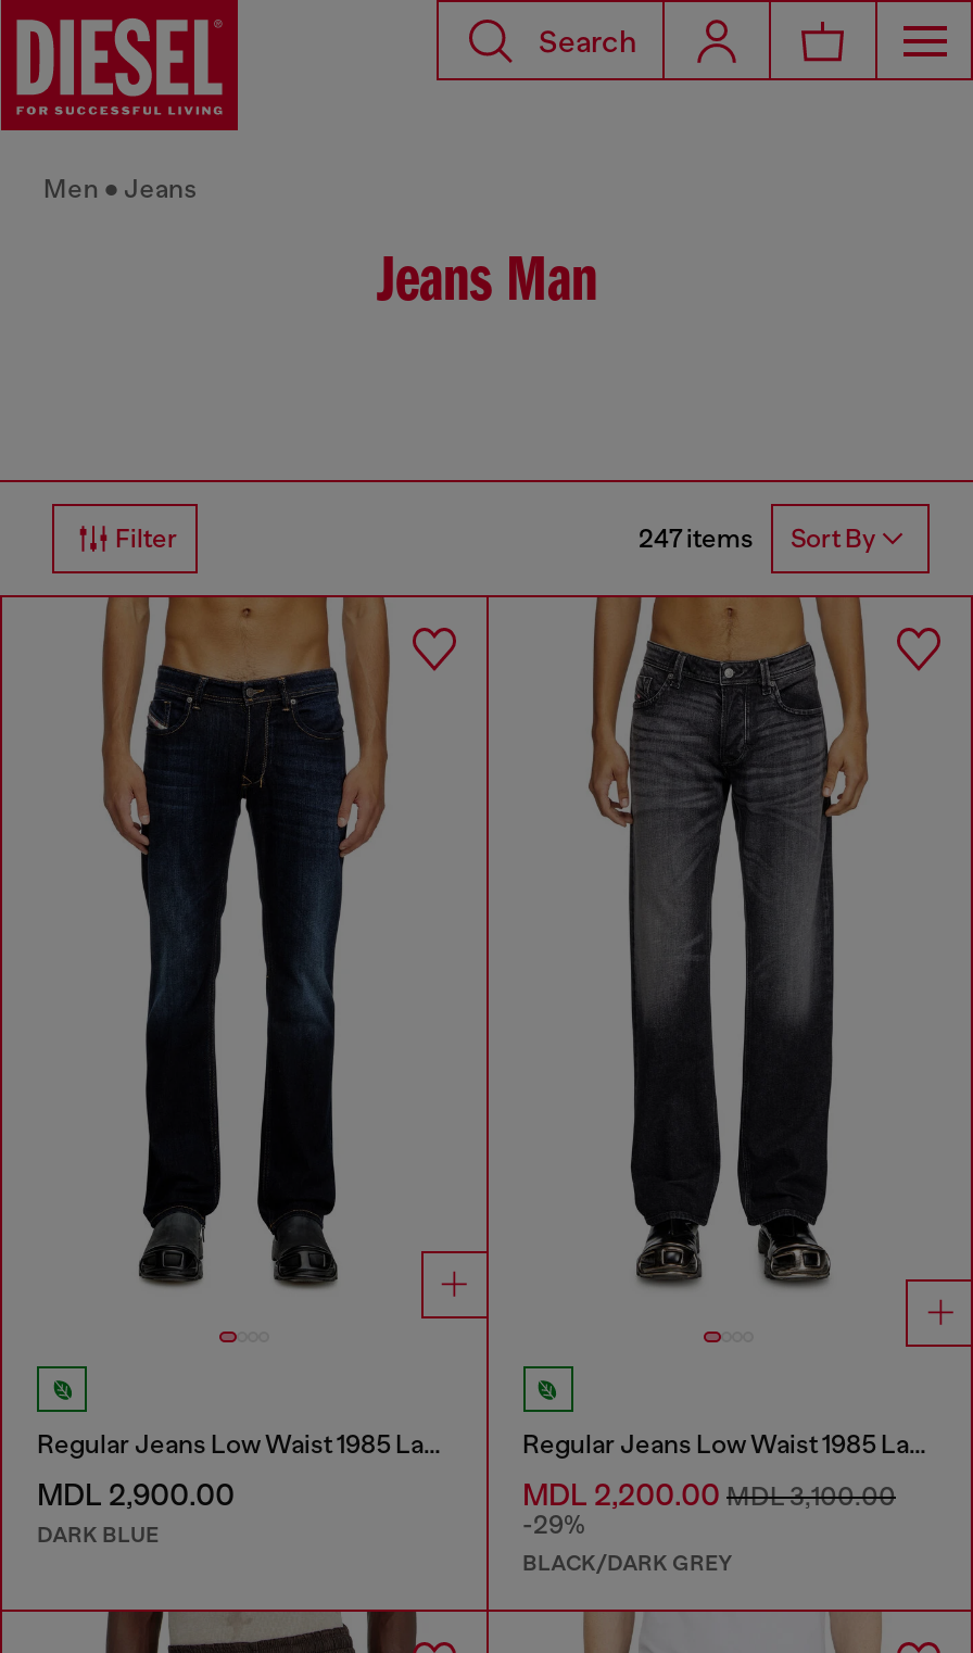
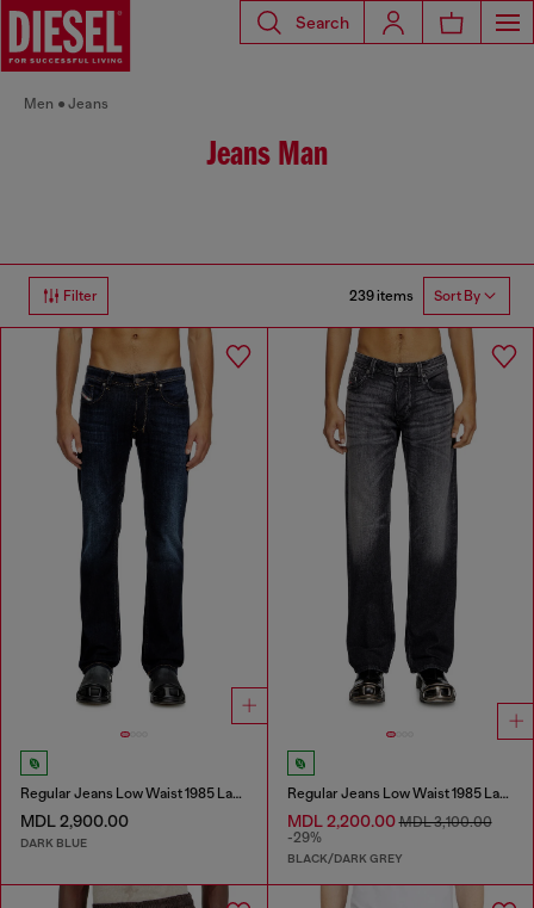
- 247 items Sort By
+ 239 items Sort By
